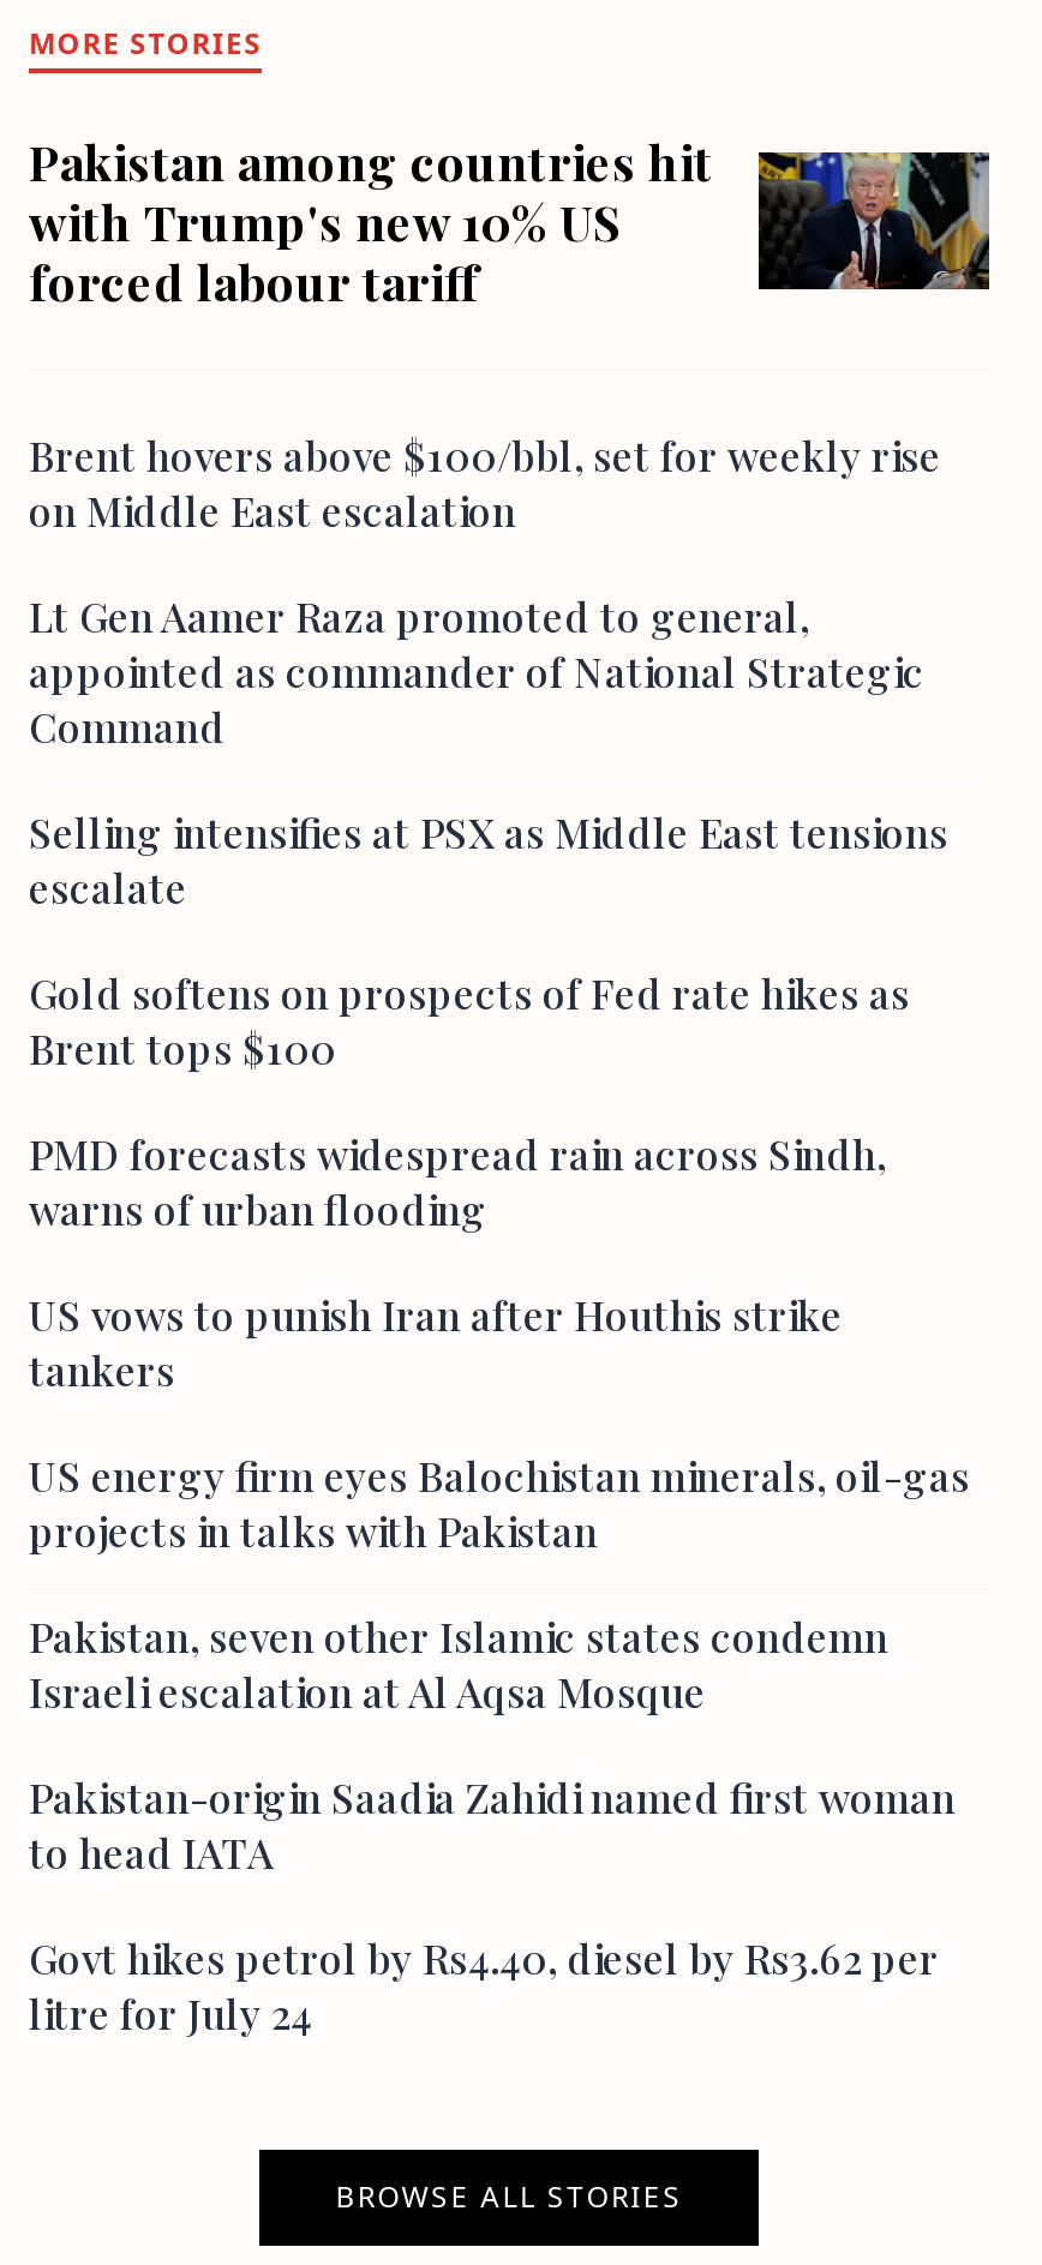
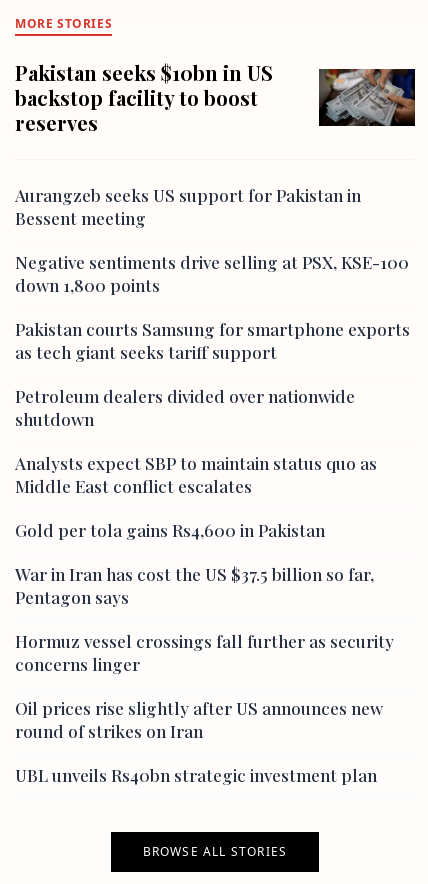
- Pakistan among countries hit
- with Trump's new 10% US
- forced labour tariff
+ Pakistan seeks $10bn in US
+ backstop facility to boost
+ reserves

- [image]
+ [image]

- Brent hovers above $100/bbl, set for weekly rise
- on Middle East escalation
+ Aurangzeb seeks US support for Pakistan in
+ Bessent meeting

- Lt Gen Aamer Raza promoted to general,
- appointed as commander of National Strategic
- Command
+ Negative sentiments drive selling at PSX, KSE-100
+ down 1,800 points

- Selling intensifies at PSX as Middle East tensions
- escalate
+ Pakistan courts Samsung for smartphone exports
+ as tech giant seeks tariff support

- Gold softens on prospects of Fed rate hikes as
- Brent tops $100
+ Petroleum dealers divided over nationwide
+ shutdown

- PMD forecasts widespread rain across Sindh,
- warns of urban flooding
+ Analysts expect SBP to maintain status quo as
+ Middle East conflict escalates

- US vows to punish Iran after Houthis strike
- tankers
+ Gold per tola gains Rs4,600 in Pakistan

- US energy firm eyes Balochistan minerals, oil-gas
- projects in talks with Pakistan
+ War in Iran has cost the US $37.5 billion so far,
+ Pentagon says

- Pakistan, seven other Islamic states condemn
- Israeli escalation at Al Aqsa Mosque
+ Hormuz vessel crossings fall further as security
+ concerns linger

- Pakistan-origin Saadia Zahidi named first woman
- to head IATA
+ Oil prices rise slightly after US announces new
+ round of strikes on Iran

- Govt hikes petrol by Rs4.40, diesel by Rs3.62 per
- litre for July 24
+ UBL unveils Rs40bn strategic investment plan
